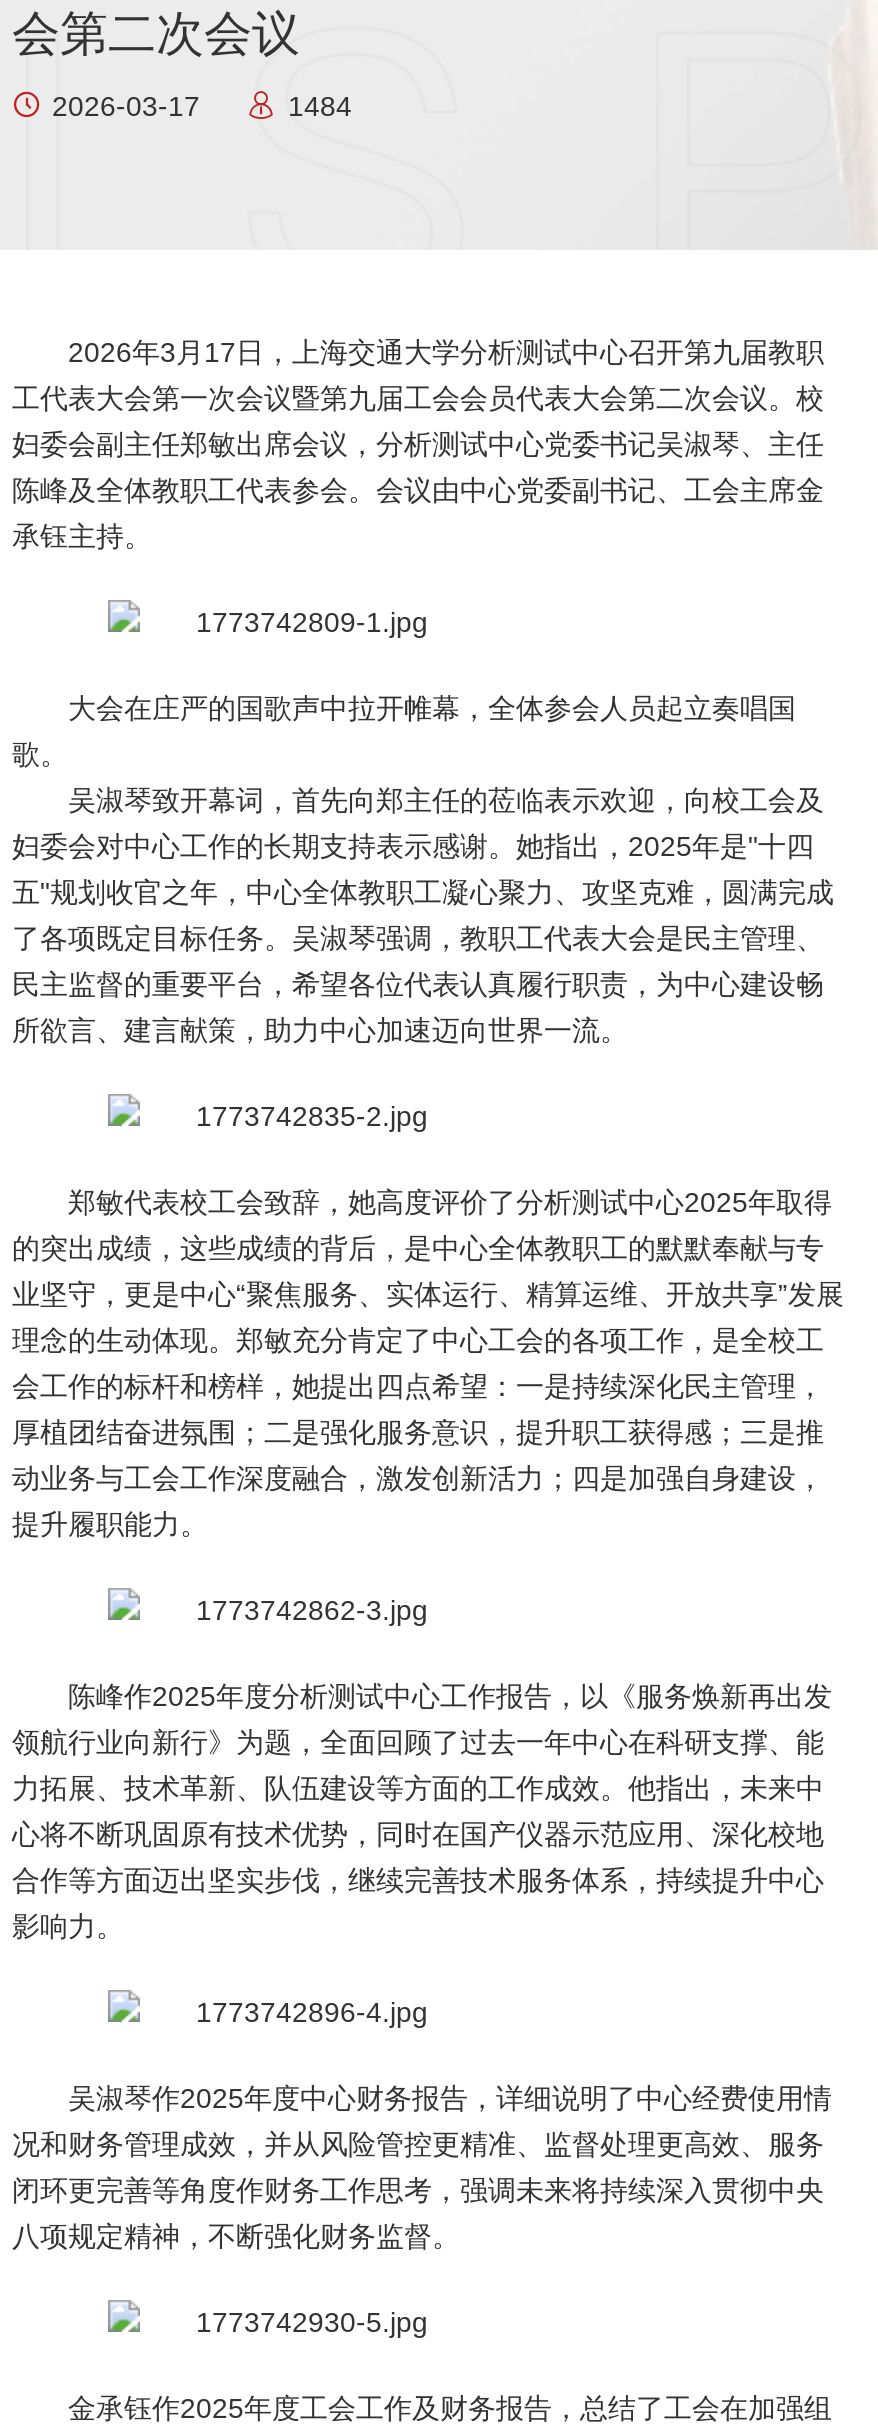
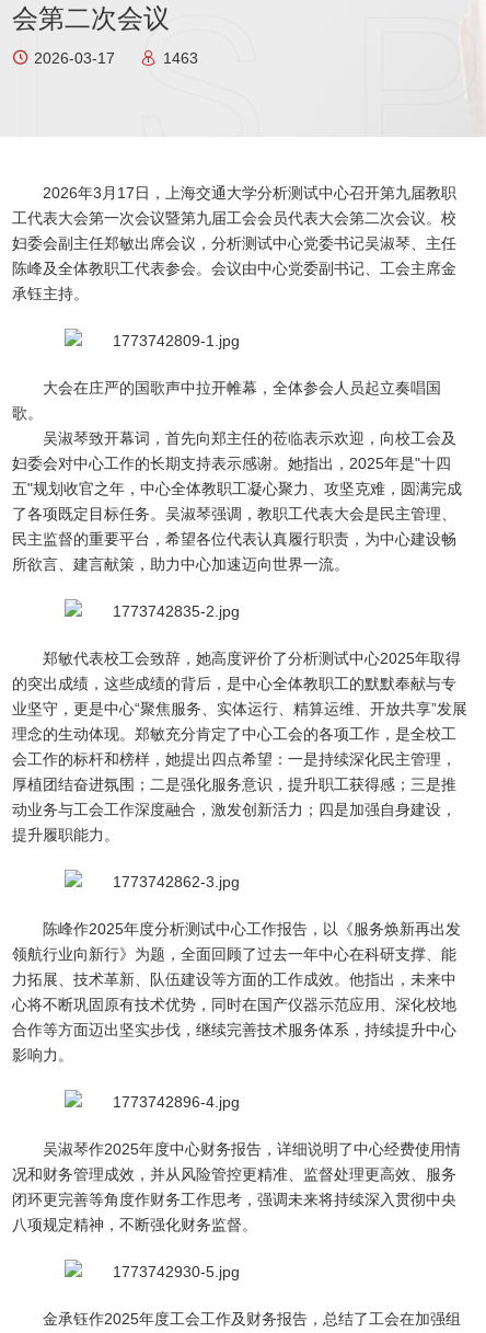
- 1484
+ 1463
